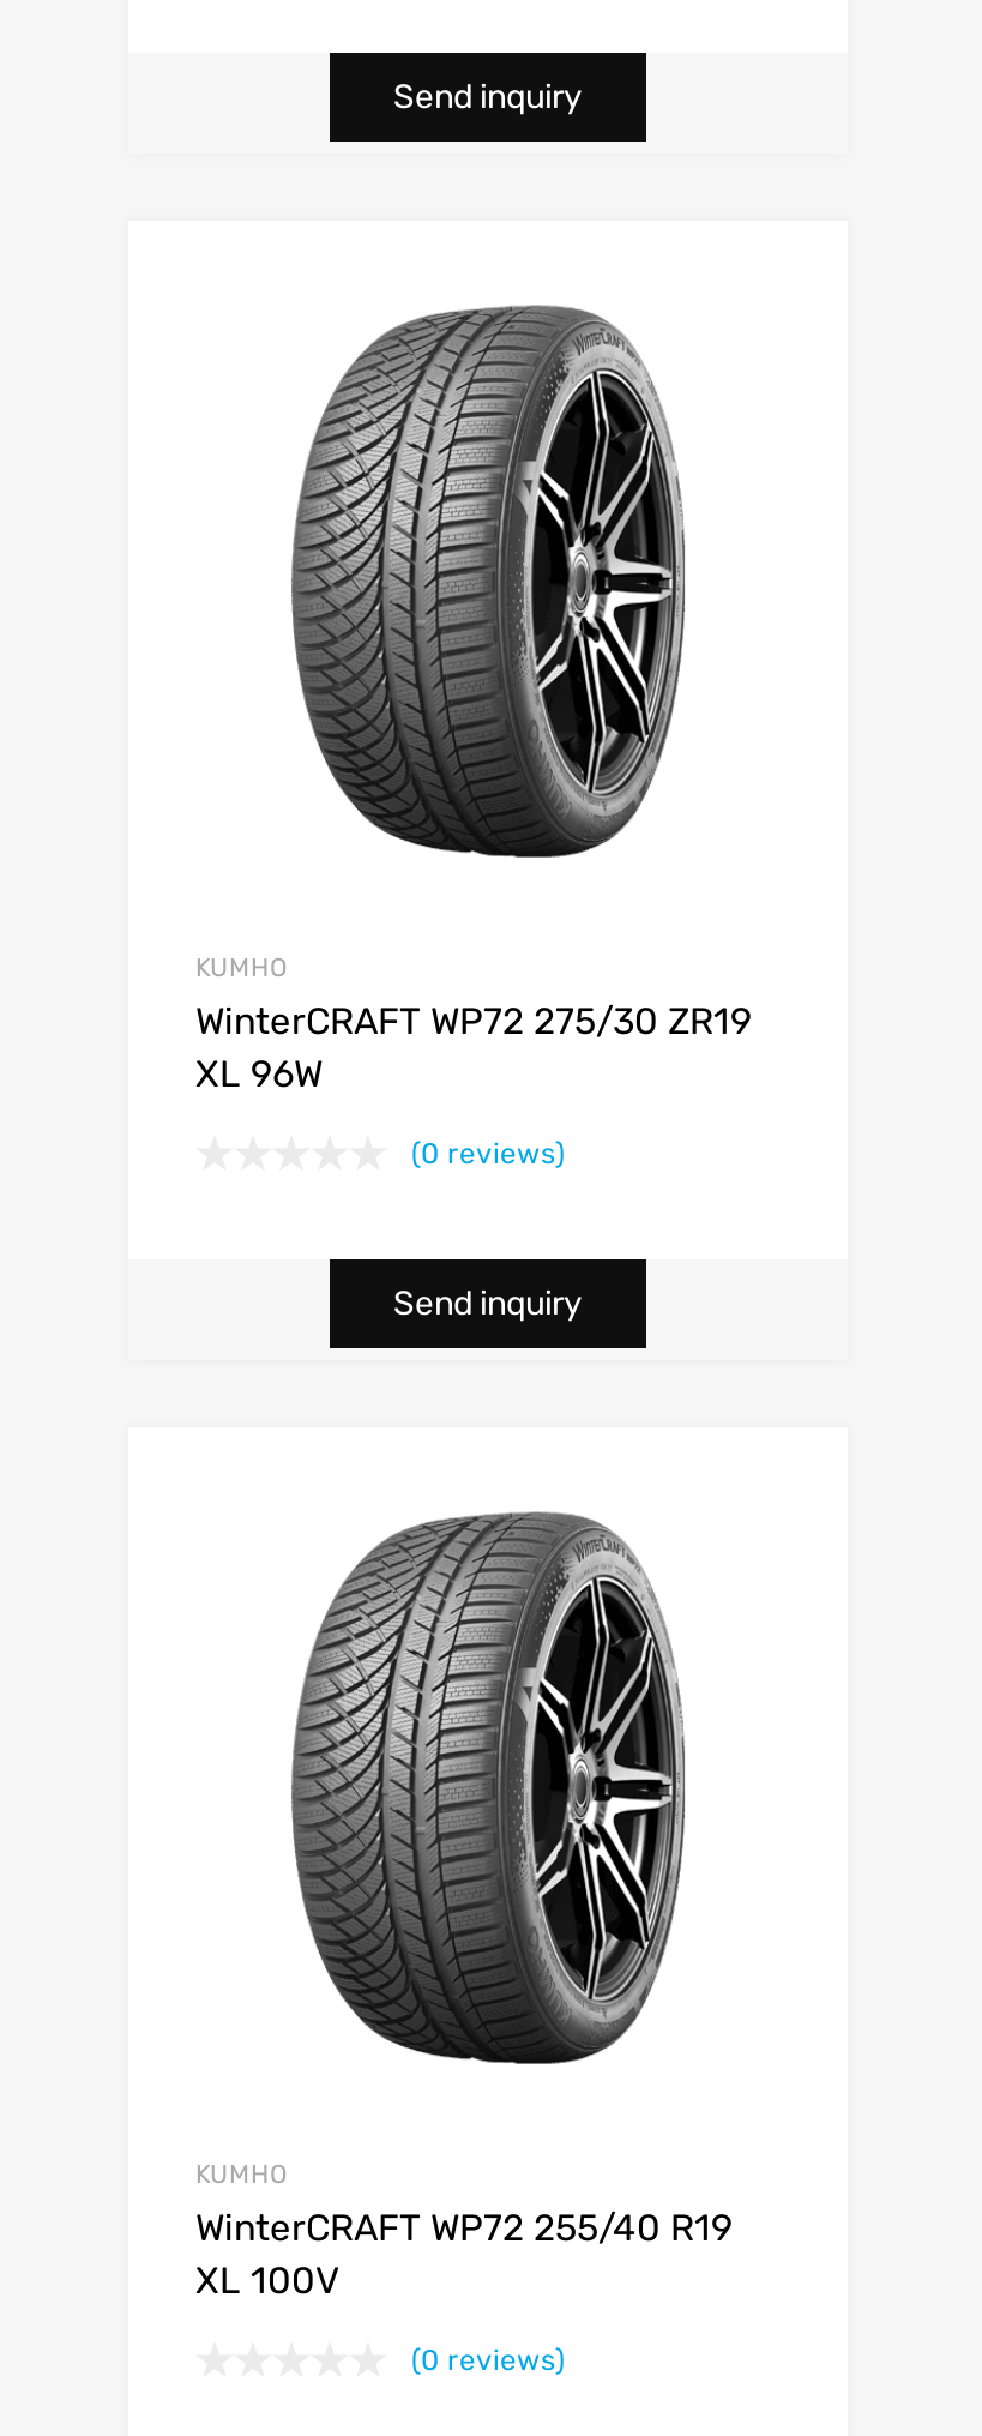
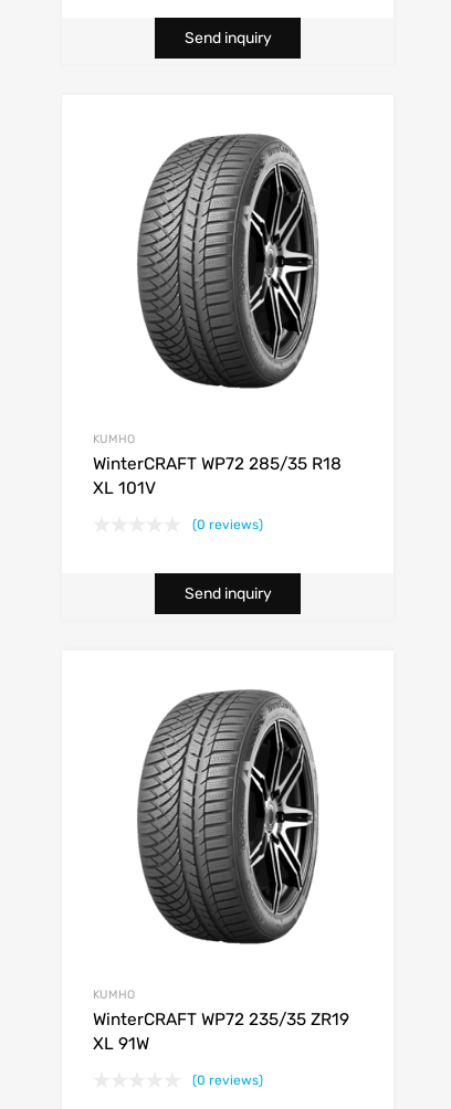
- WinterCRAFT WP72 275/30 ZR19
+ WinterCRAFT WP72 285/35 R18

- XL 96W
+ XL 101V

- WinterCRAFT WP72 255/40 R19
+ WinterCRAFT WP72 235/35 ZR19

- XL 100V
+ XL 91W
